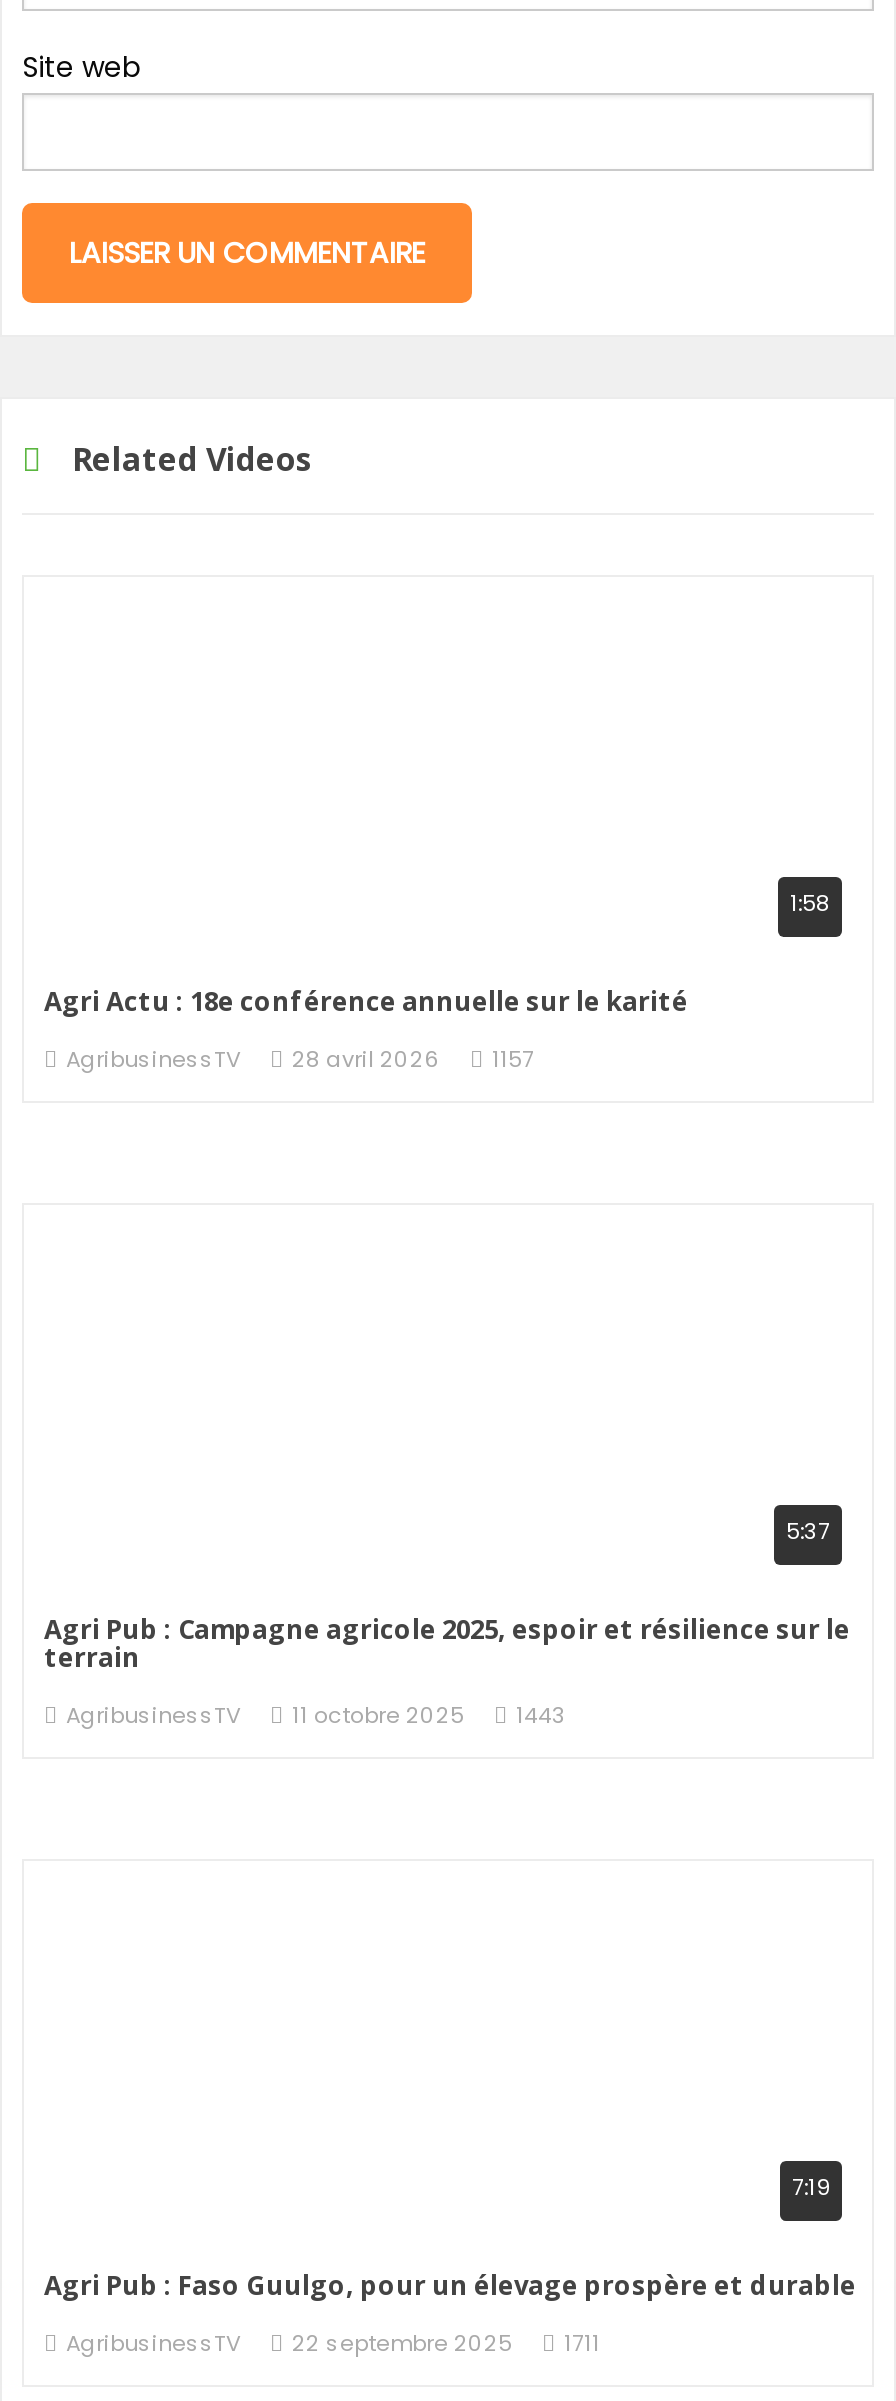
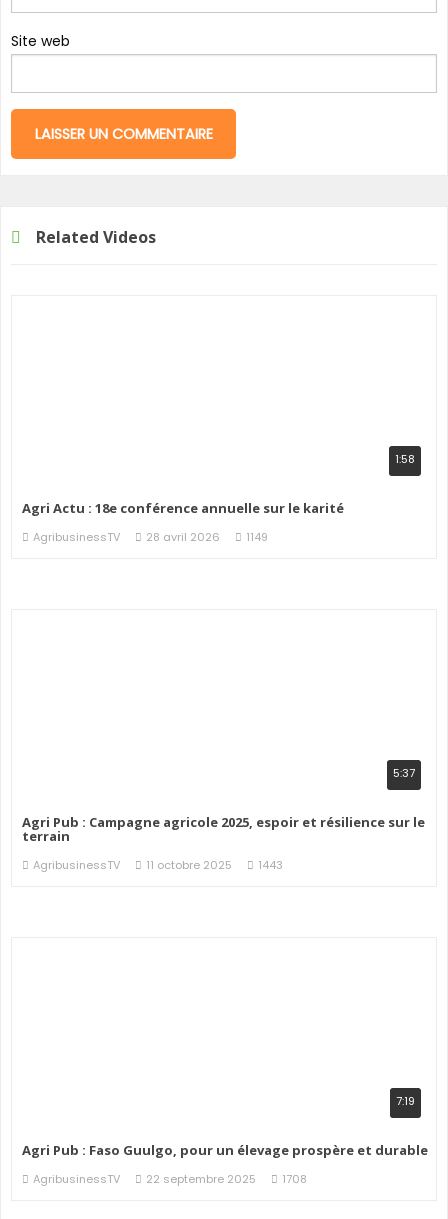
- AgribusinessTV 28 avril 2026 1157
+ AgribusinessTV 28 avril 2026 1149

- AgribusinessTV 22 septembre 2025 1711
+ AgribusinessTV 22 septembre 2025 1708
